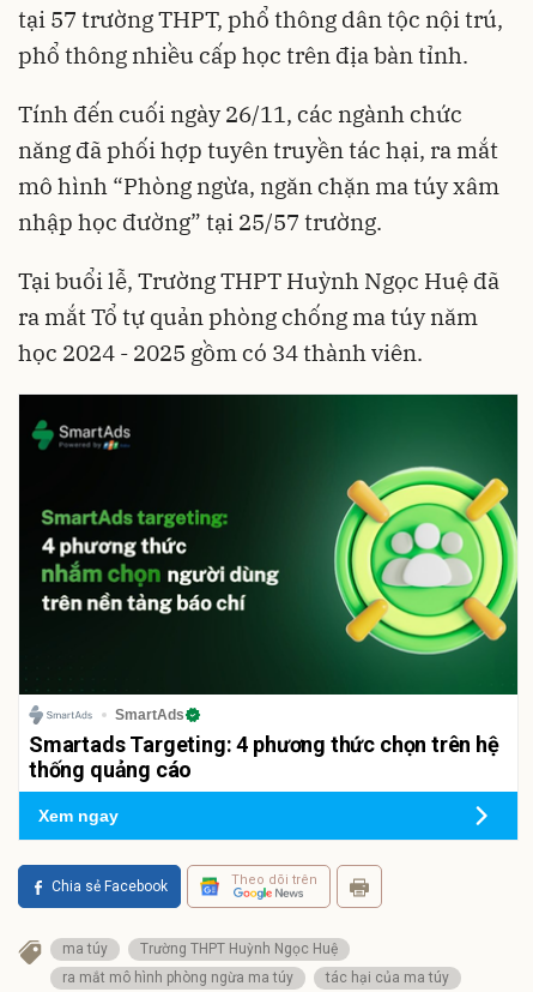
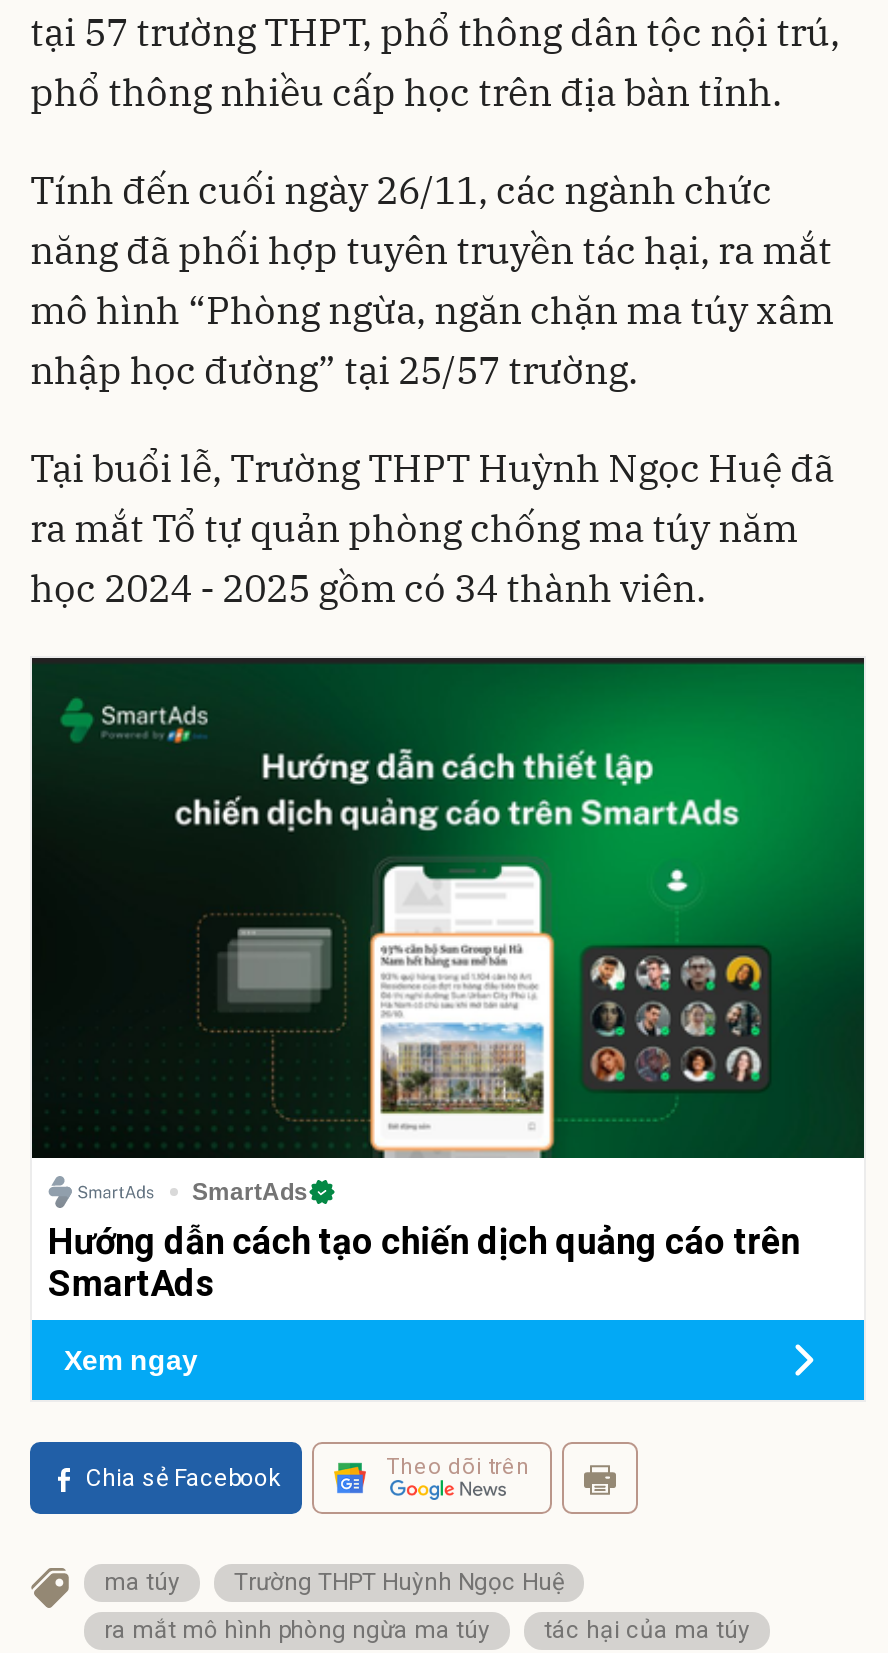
- [image]
- Smartads Targeting: 4 phương thức chọn trên hệ
- thống quảng cáo
+ [image]
+ Hướng dẫn cách tạo chiến dịch quảng cáo trên
+ SmartAds
